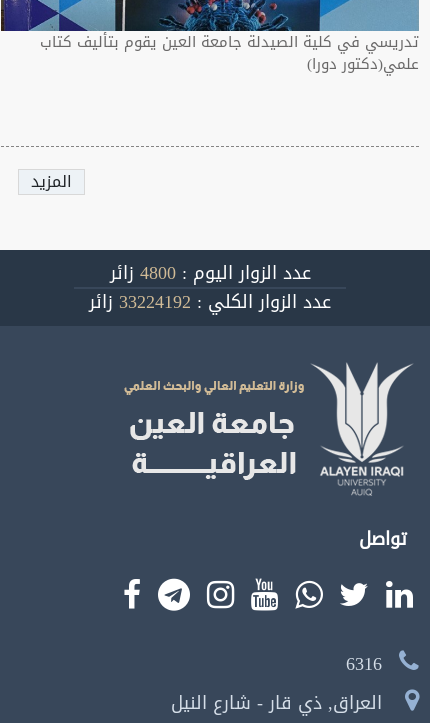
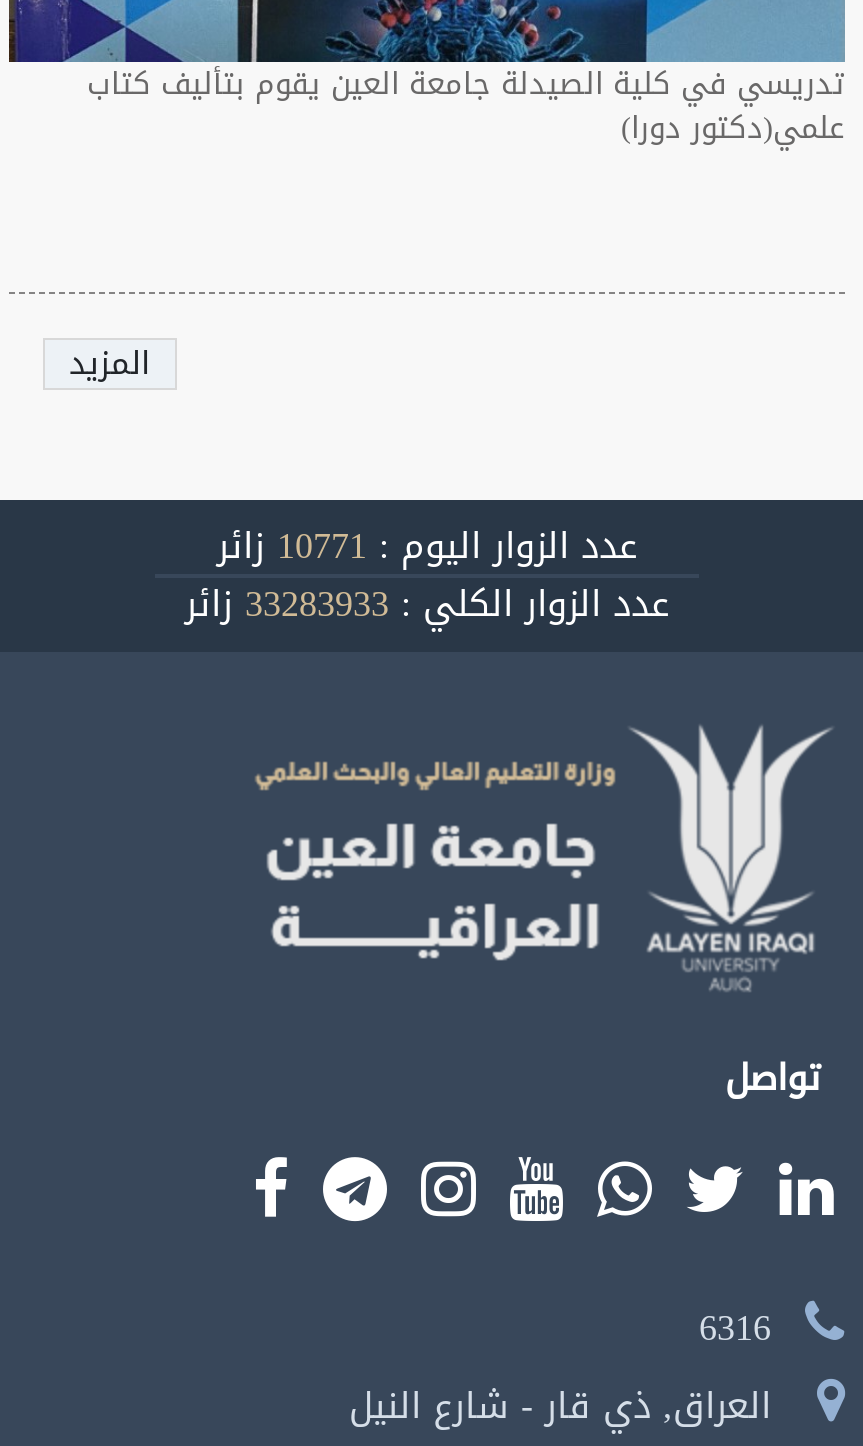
- عدد الزوار اليوم : 4800 زائر
+ عدد الزوار اليوم : 10771 زائر

- عدد الزوار الكلي : 33224192 زائر
+ عدد الزوار الكلي : 33283933 زائر
